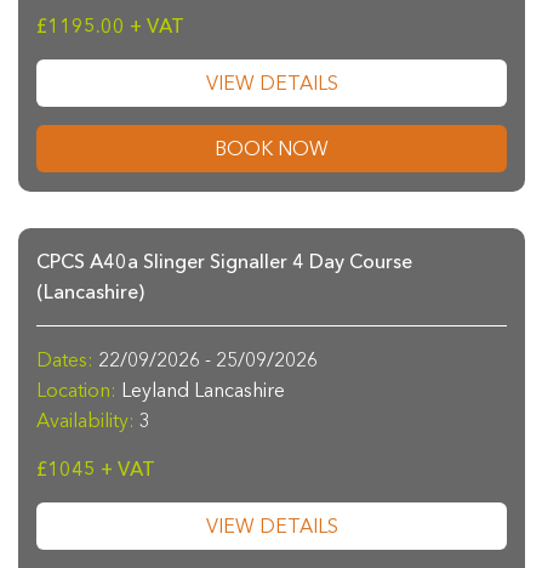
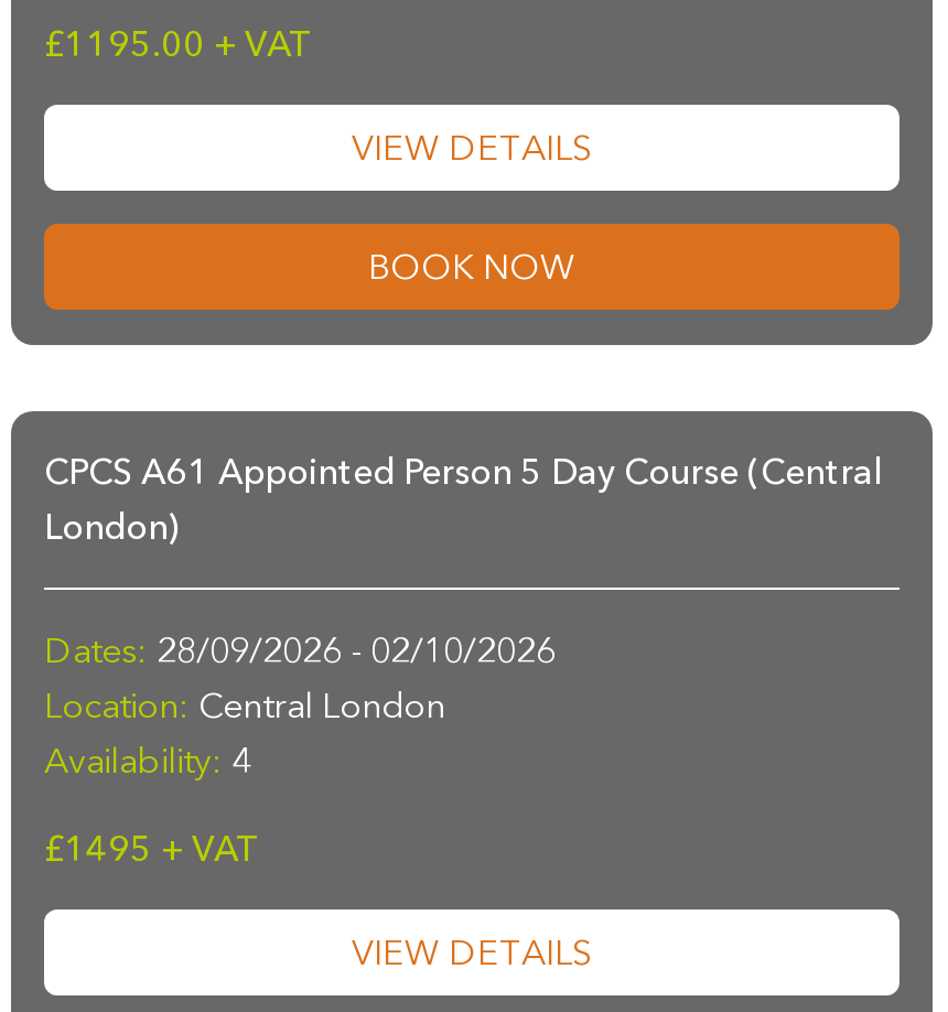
- CPCS A40a Slinger Signaller 4 Day Course
- (Lancashire)
+ CPCS A61 Appointed Person 5 Day Course (Central
+ London)

- Dates: 22/09/2026 - 25/09/2026
- Location: Leyland Lancashire
- Availability: 3
+ Dates: 28/09/2026 - 02/10/2026
+ Location: Central London
+ Availability: 4

- £1045 + VAT
+ £1495 + VAT
